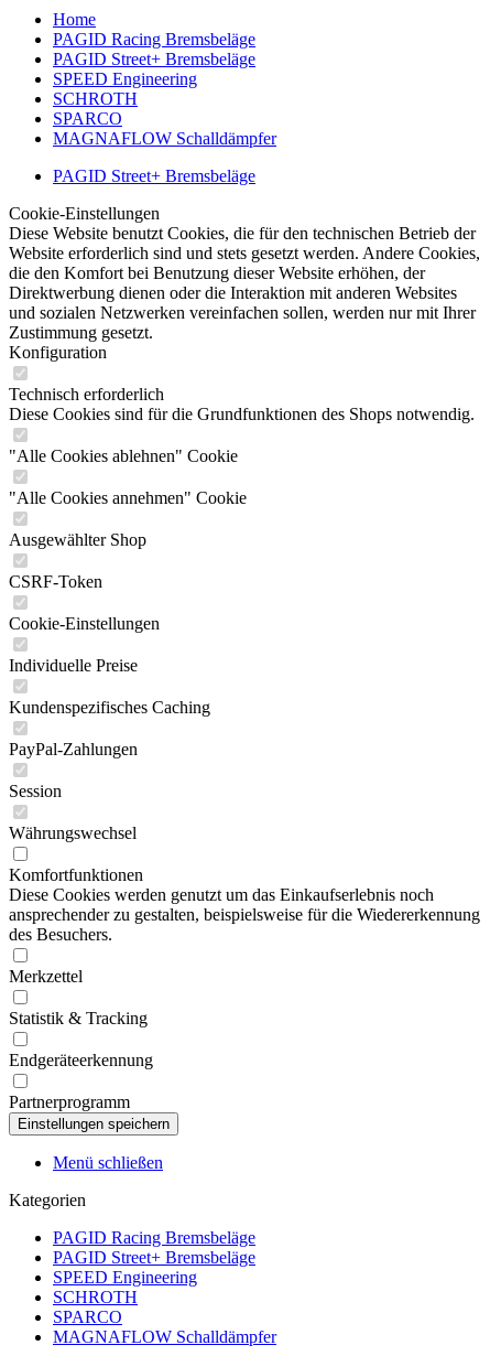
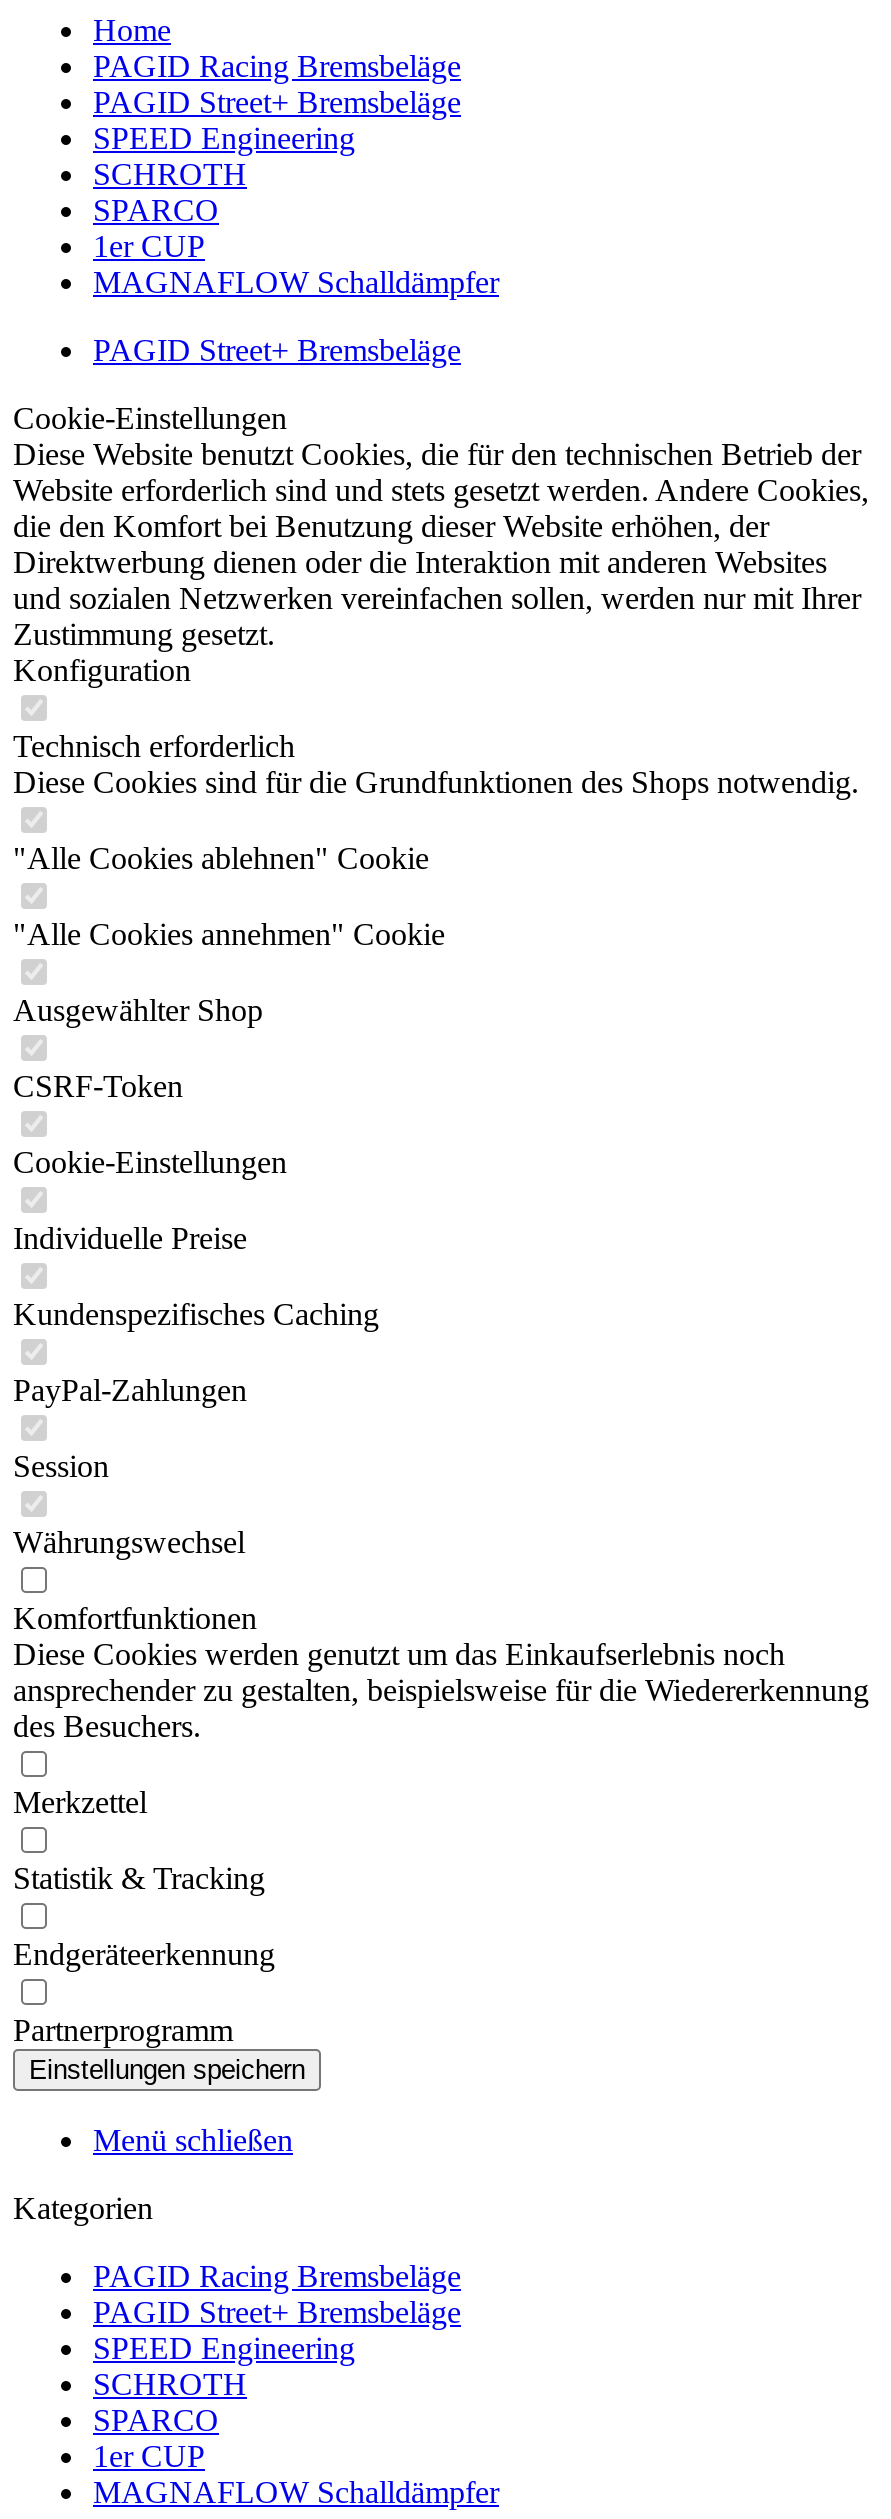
+ 1er CUP

+ 1er CUP
